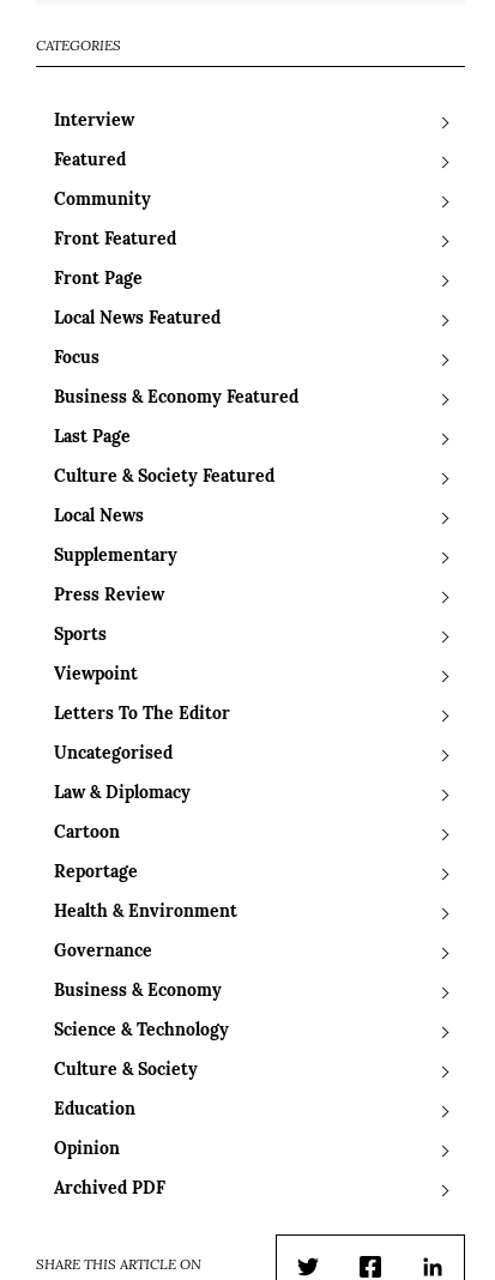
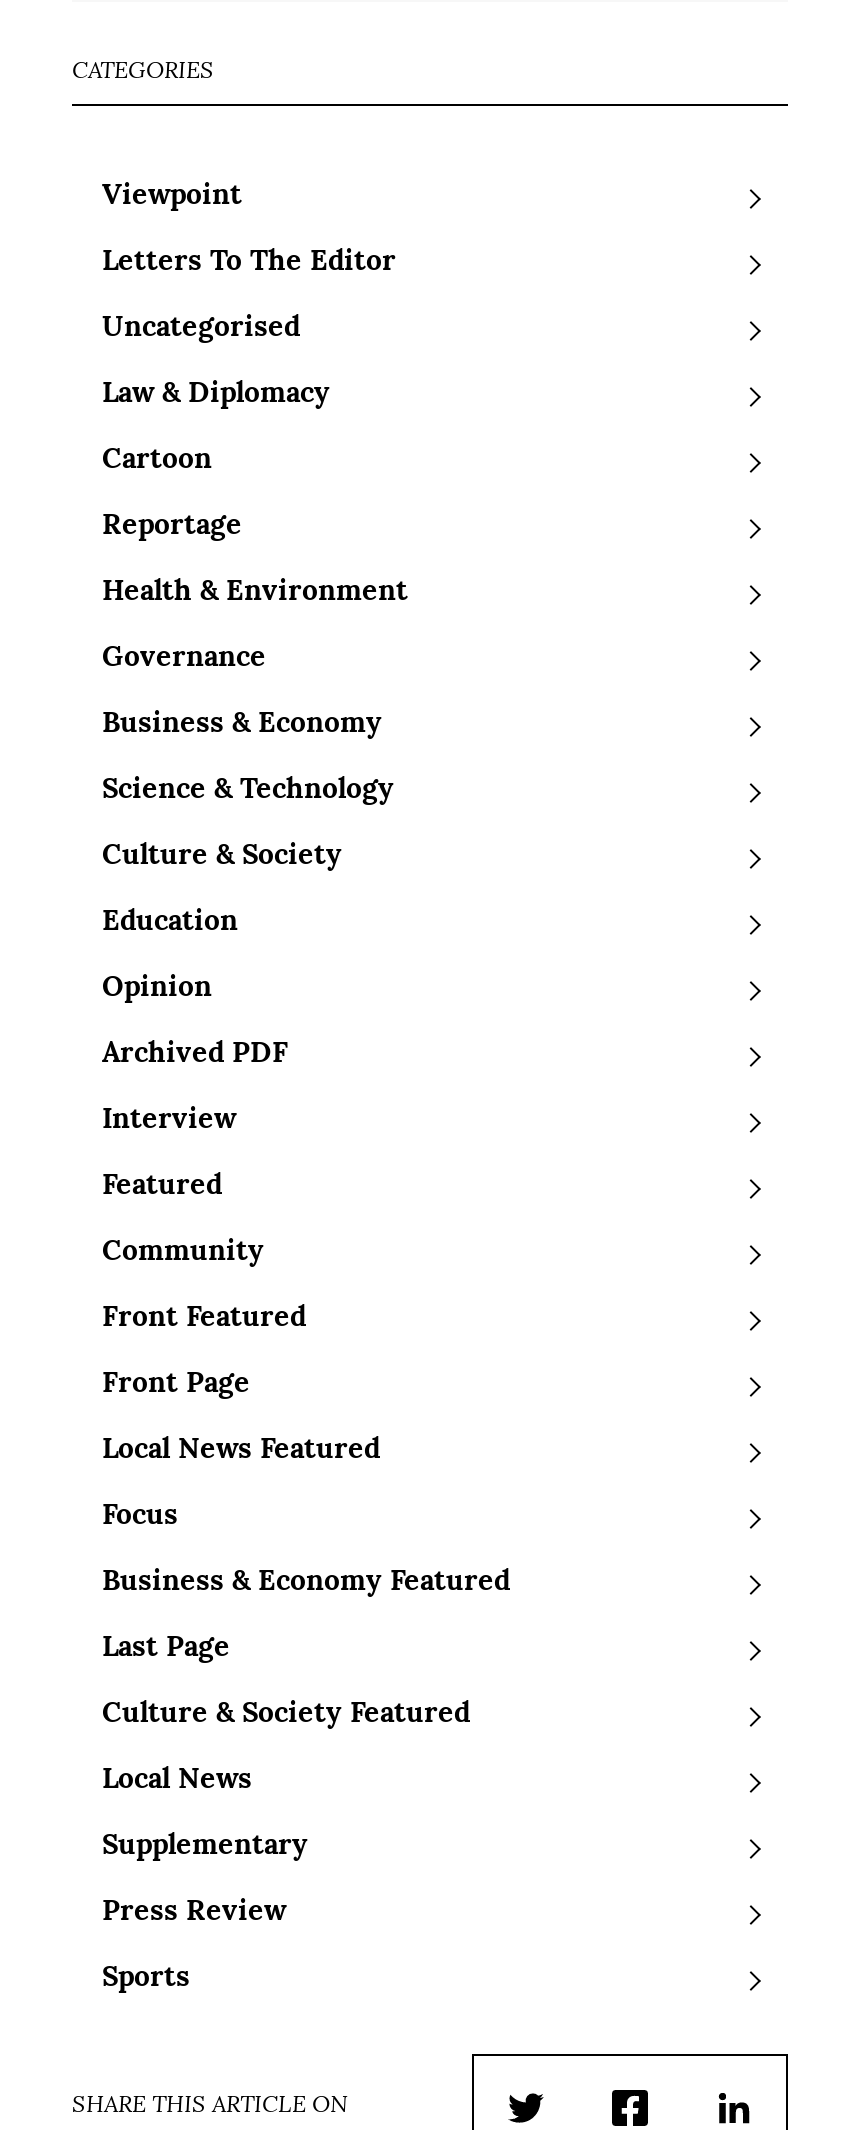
moved down: Interview | Featured | Community | ... | Press Review | Sports

moved up: Viewpoint | Letters To The Editor | Uncategorised | ... | Opinion | Archived PDF
